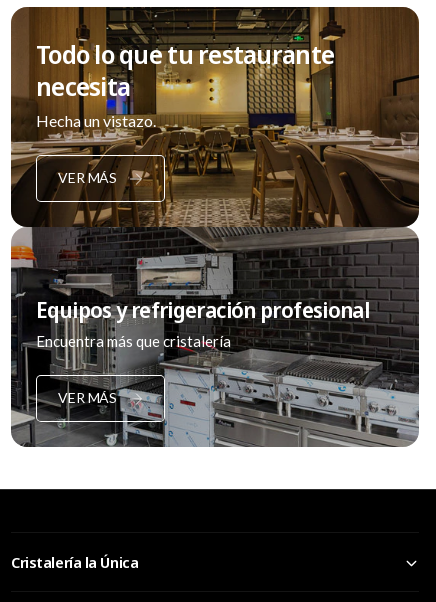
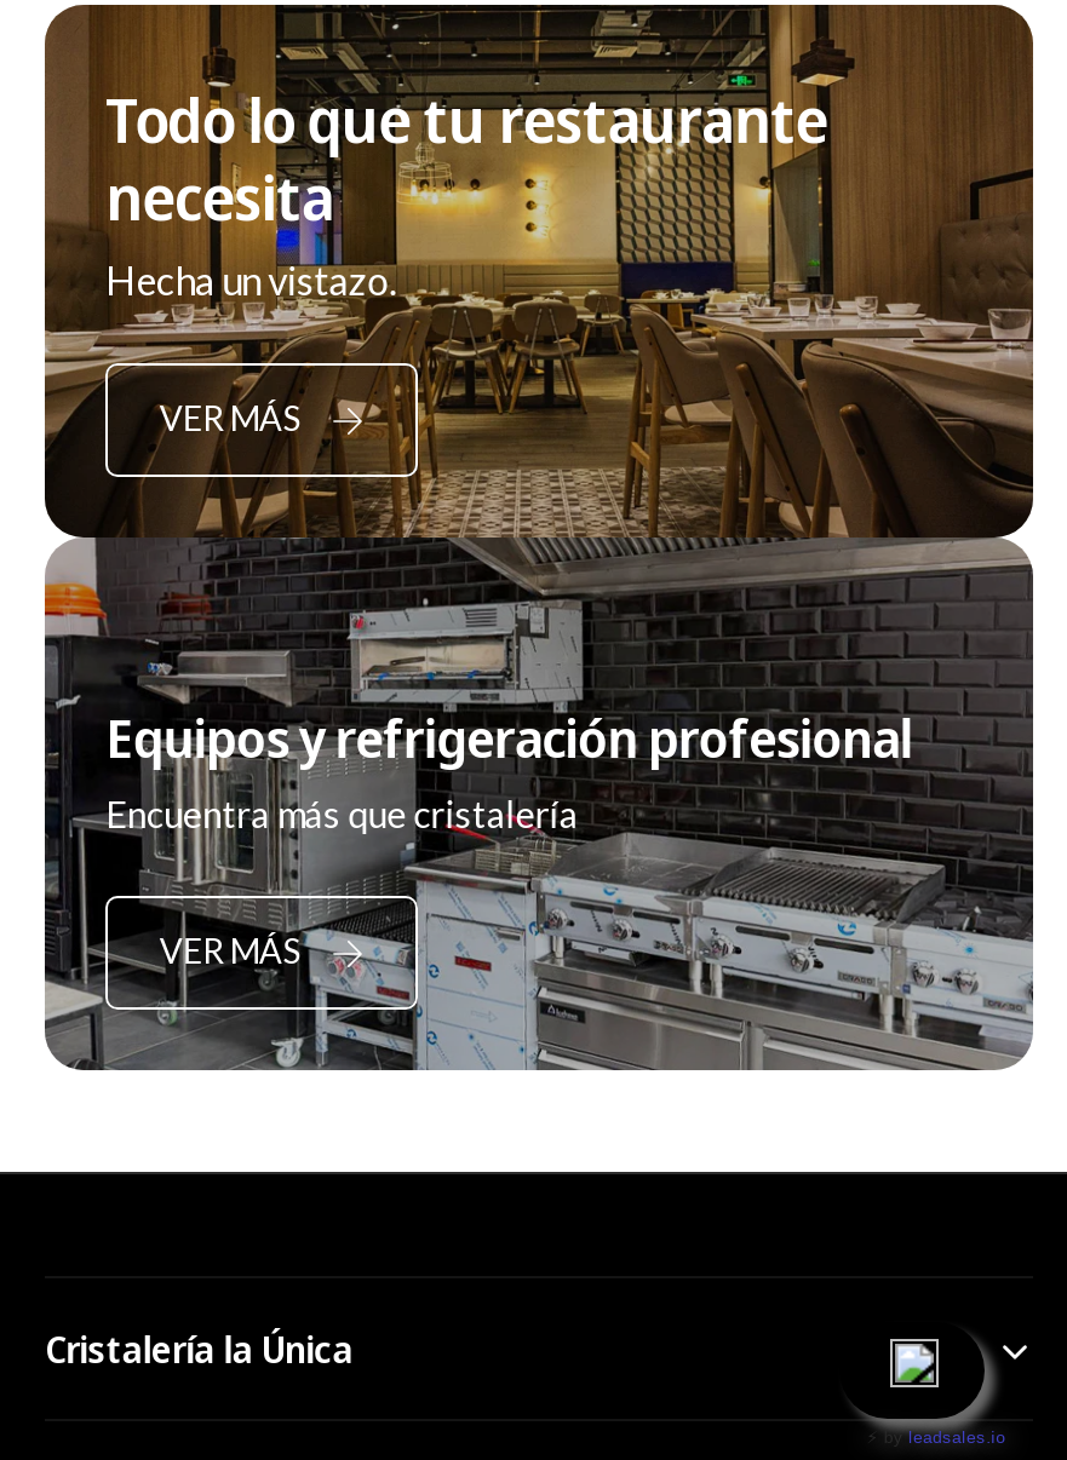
+ [image]
